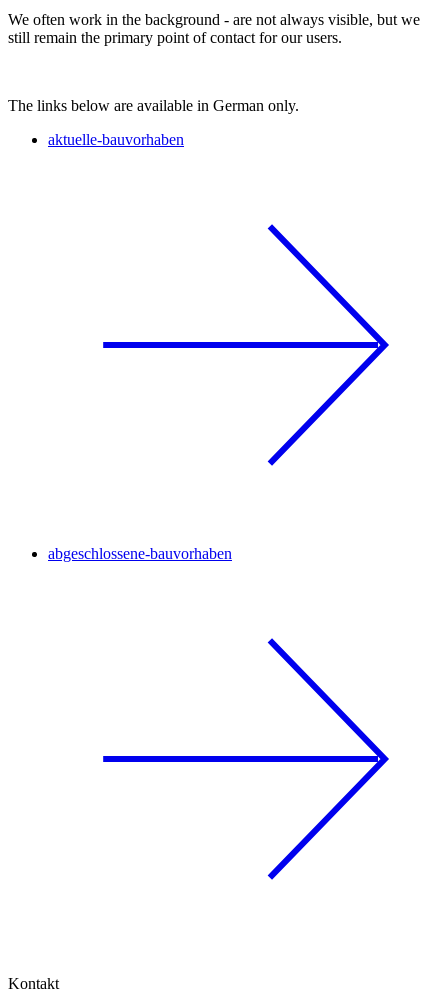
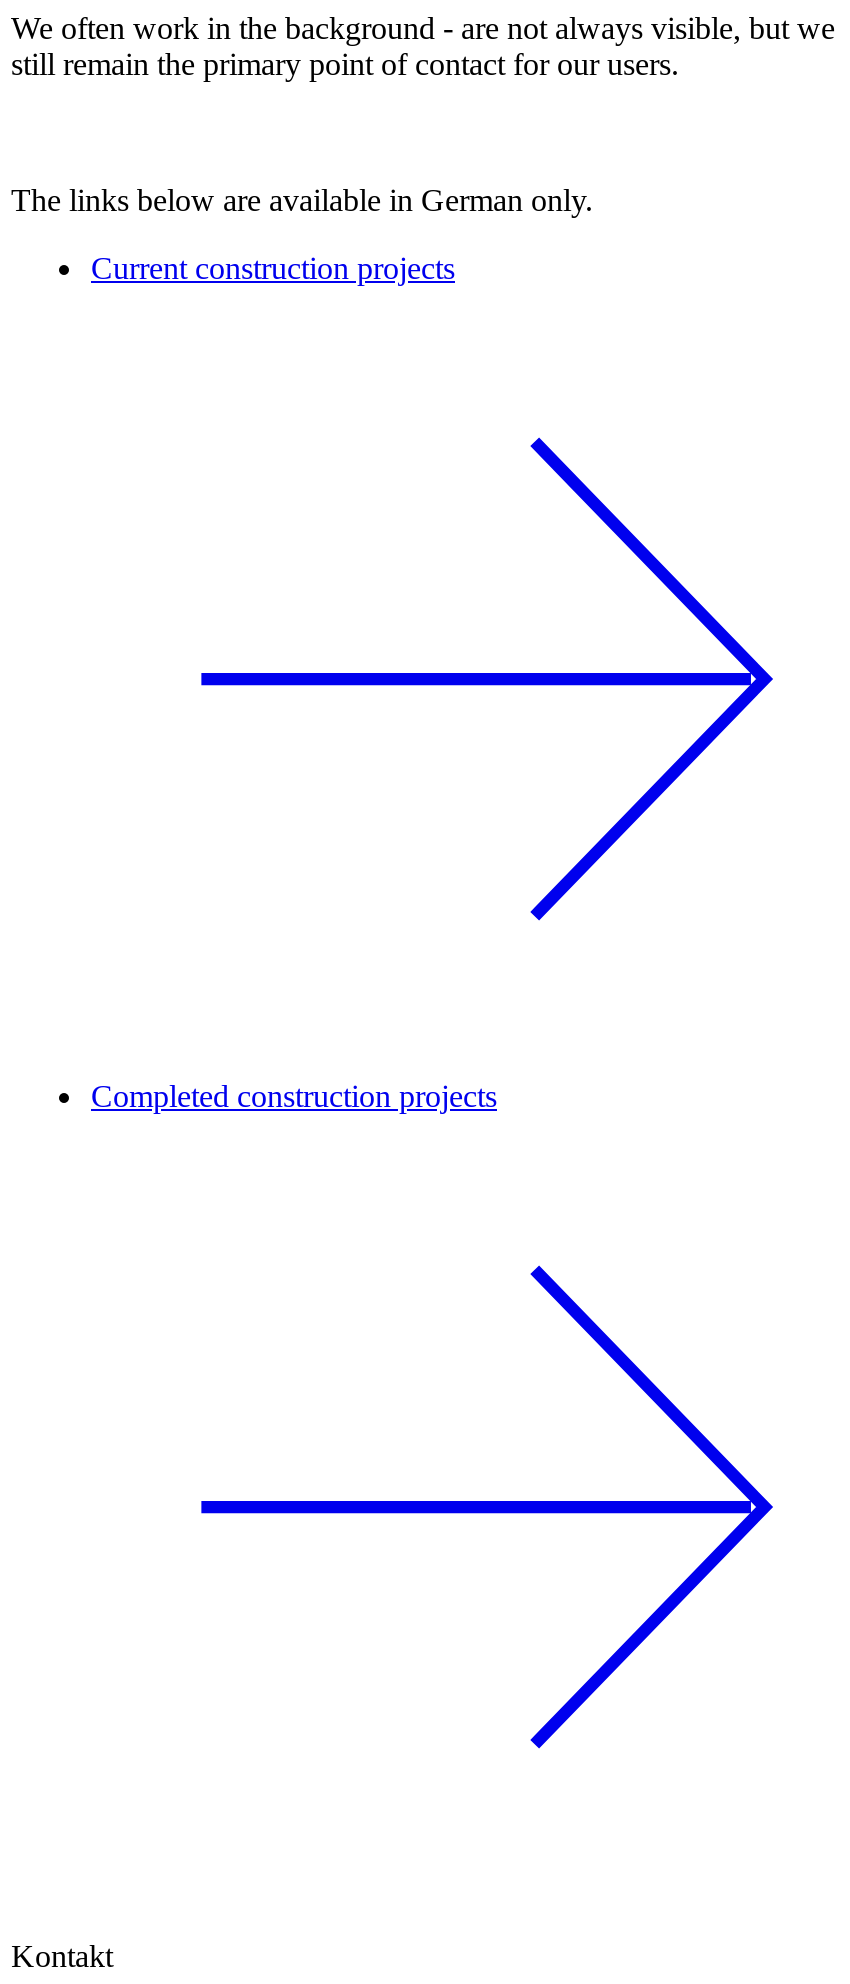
- aktuelle-bauvorhaben
+ Current construction projects

- abgeschlossene-bauvorhaben
+ Completed construction projects
